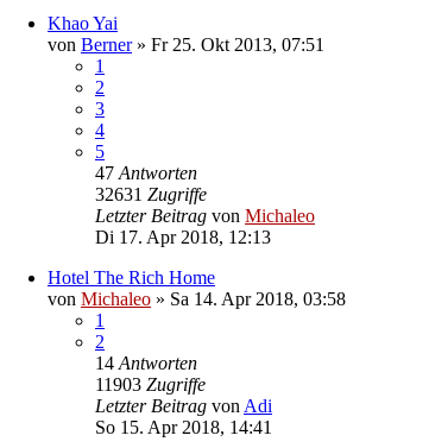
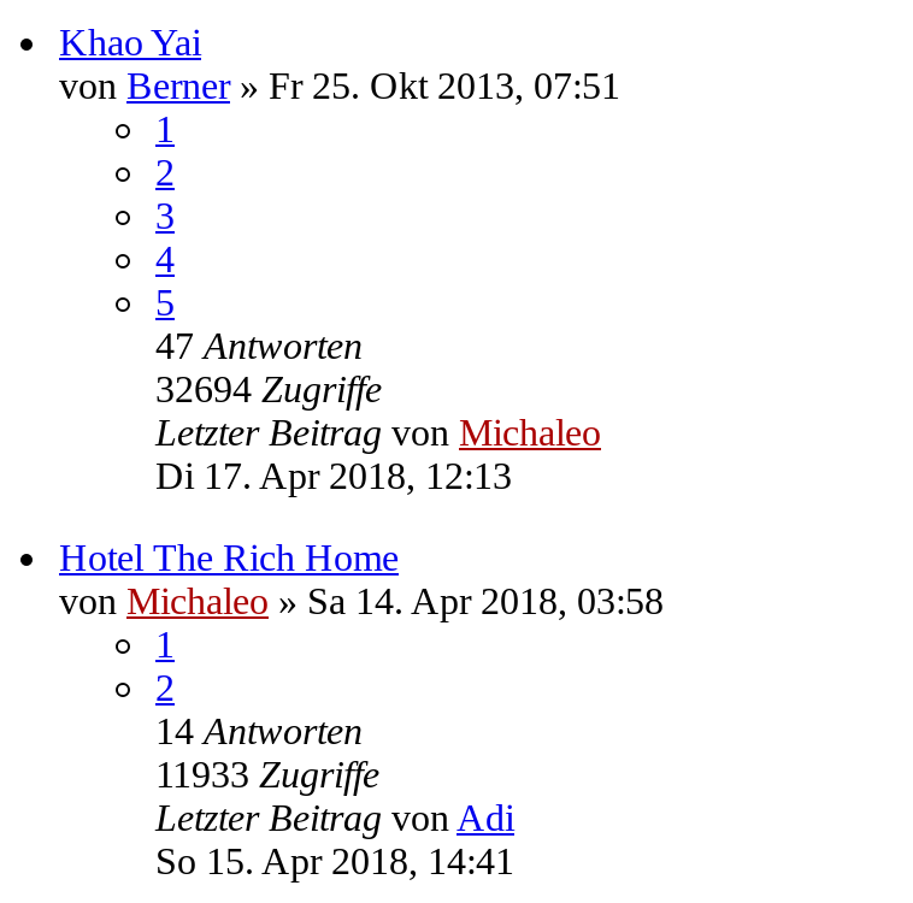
- 32631 Zugriffe
+ 32694 Zugriffe

- 11903 Zugriffe
+ 11933 Zugriffe
